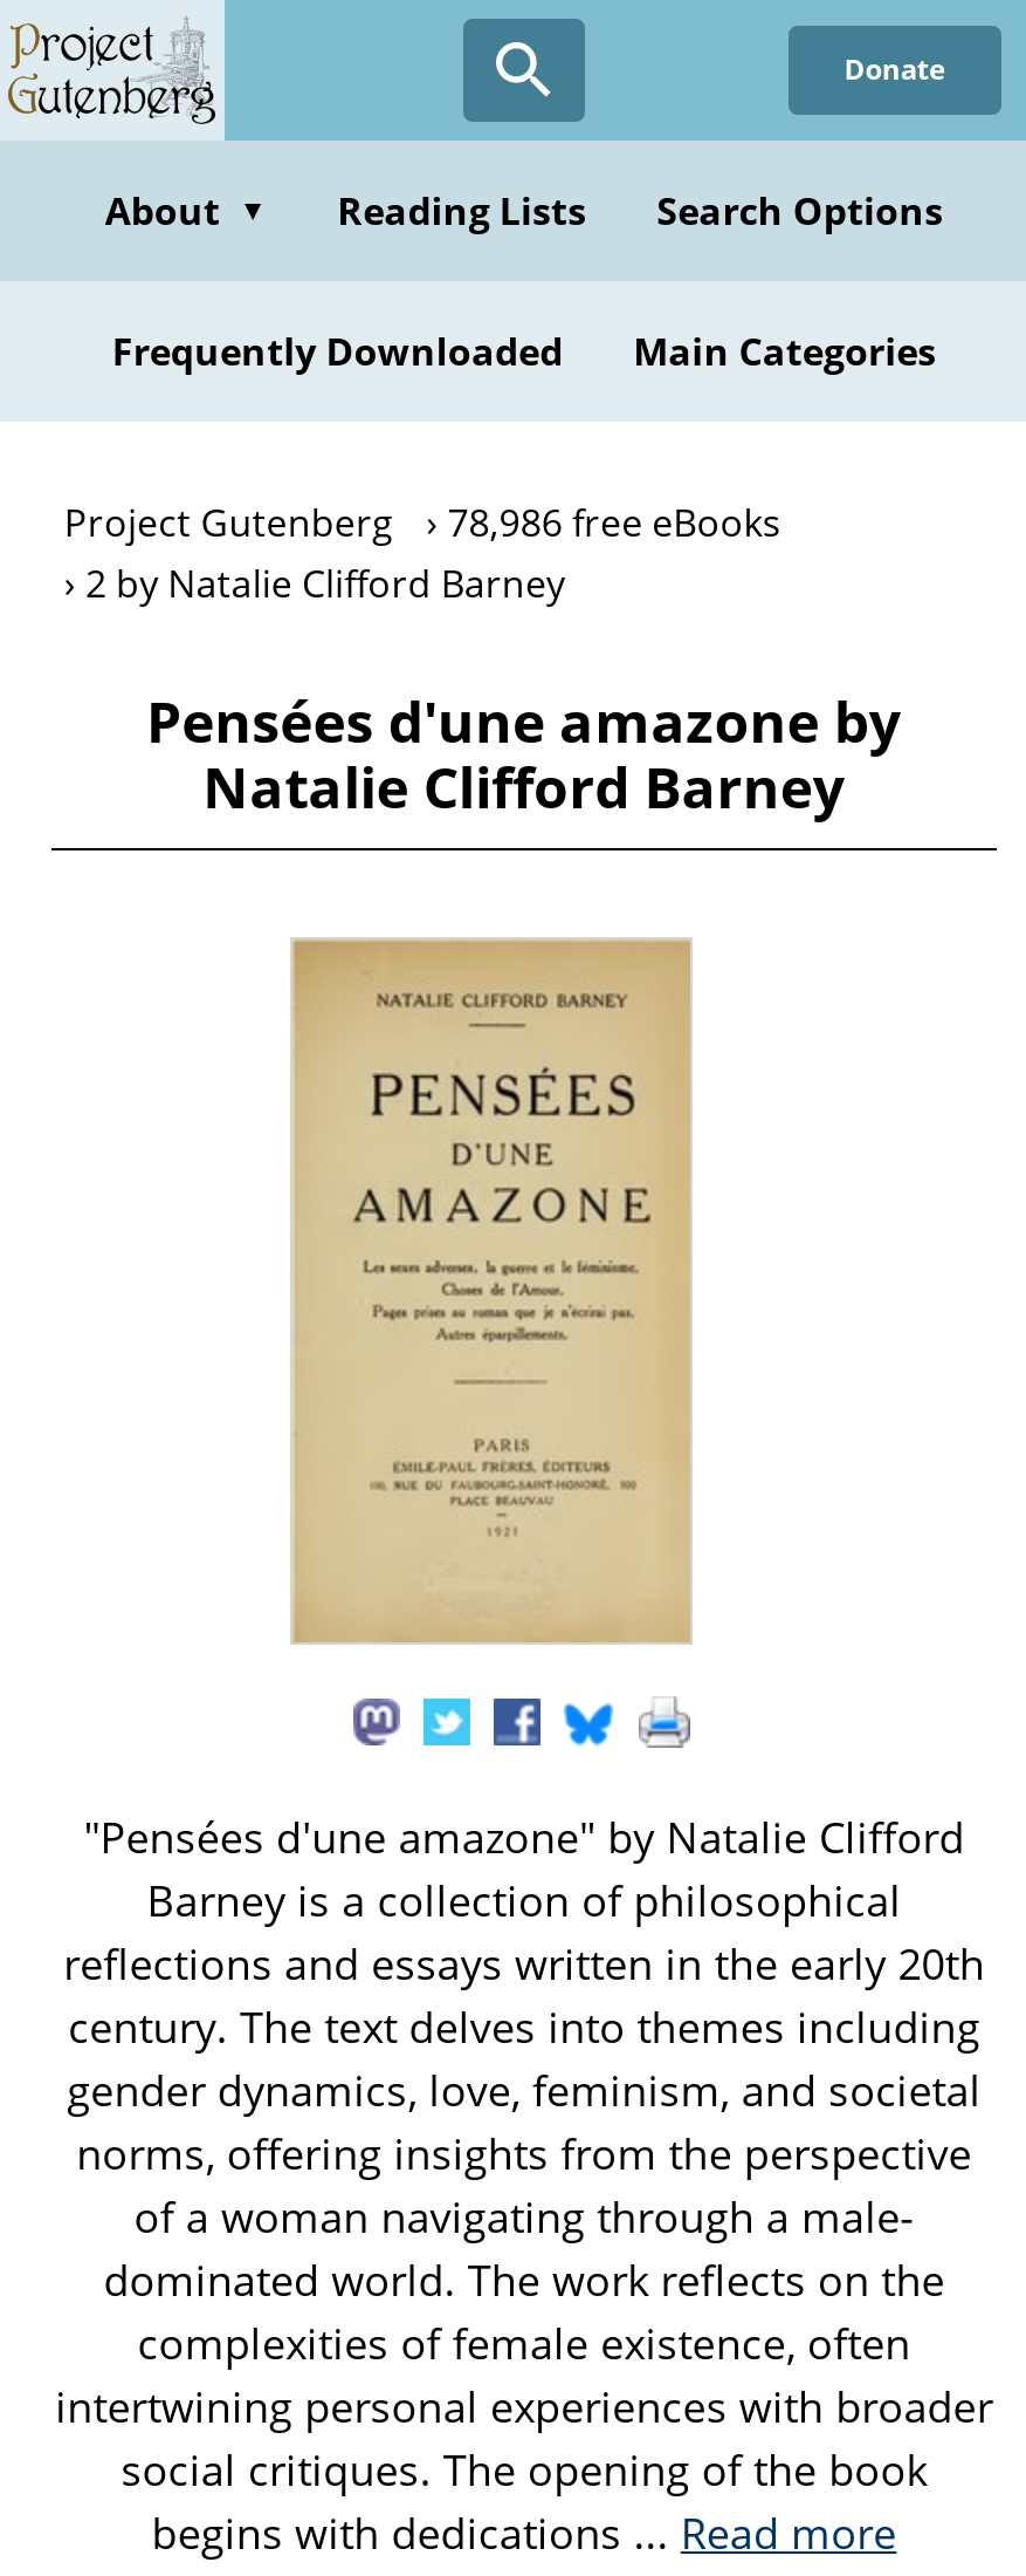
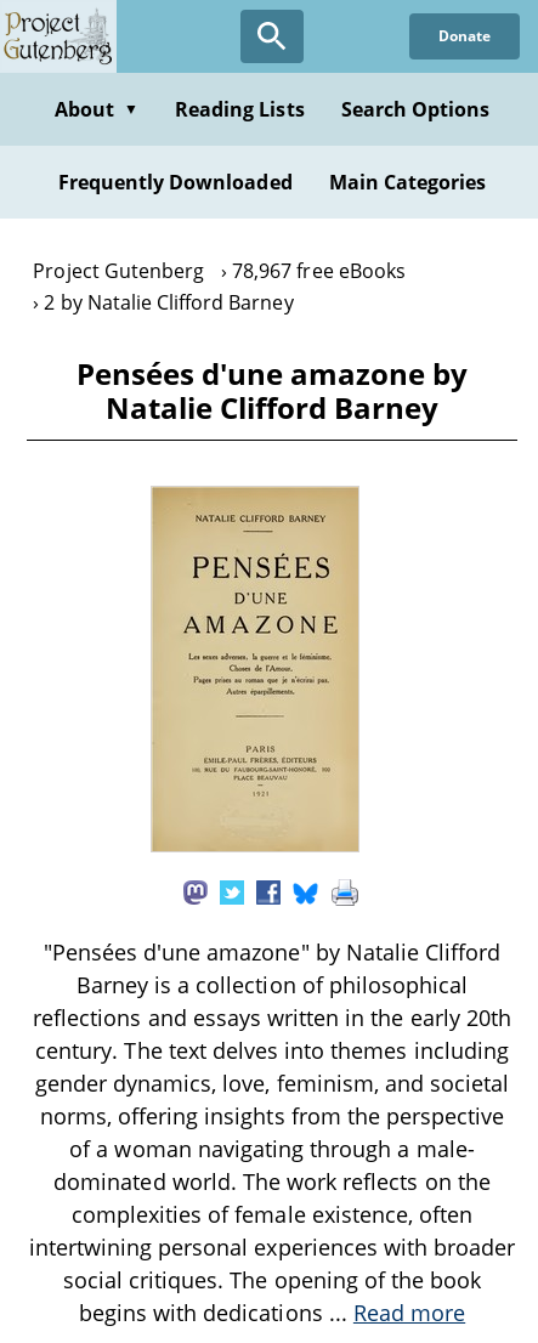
- Project Gutenberg 78,986 free eBooks
+ Project Gutenberg 78,967 free eBooks
